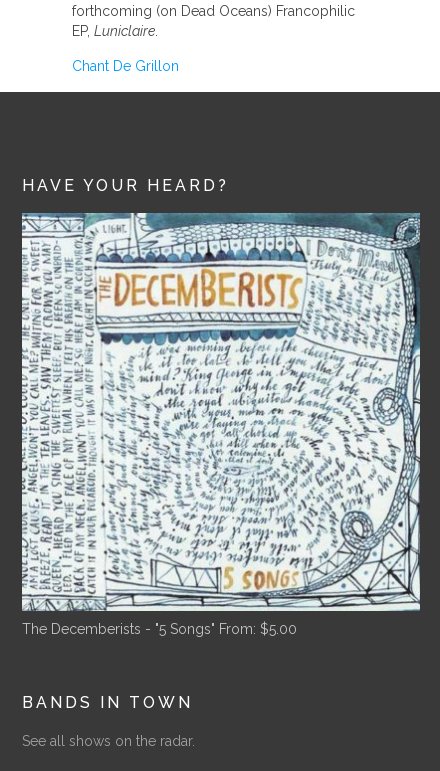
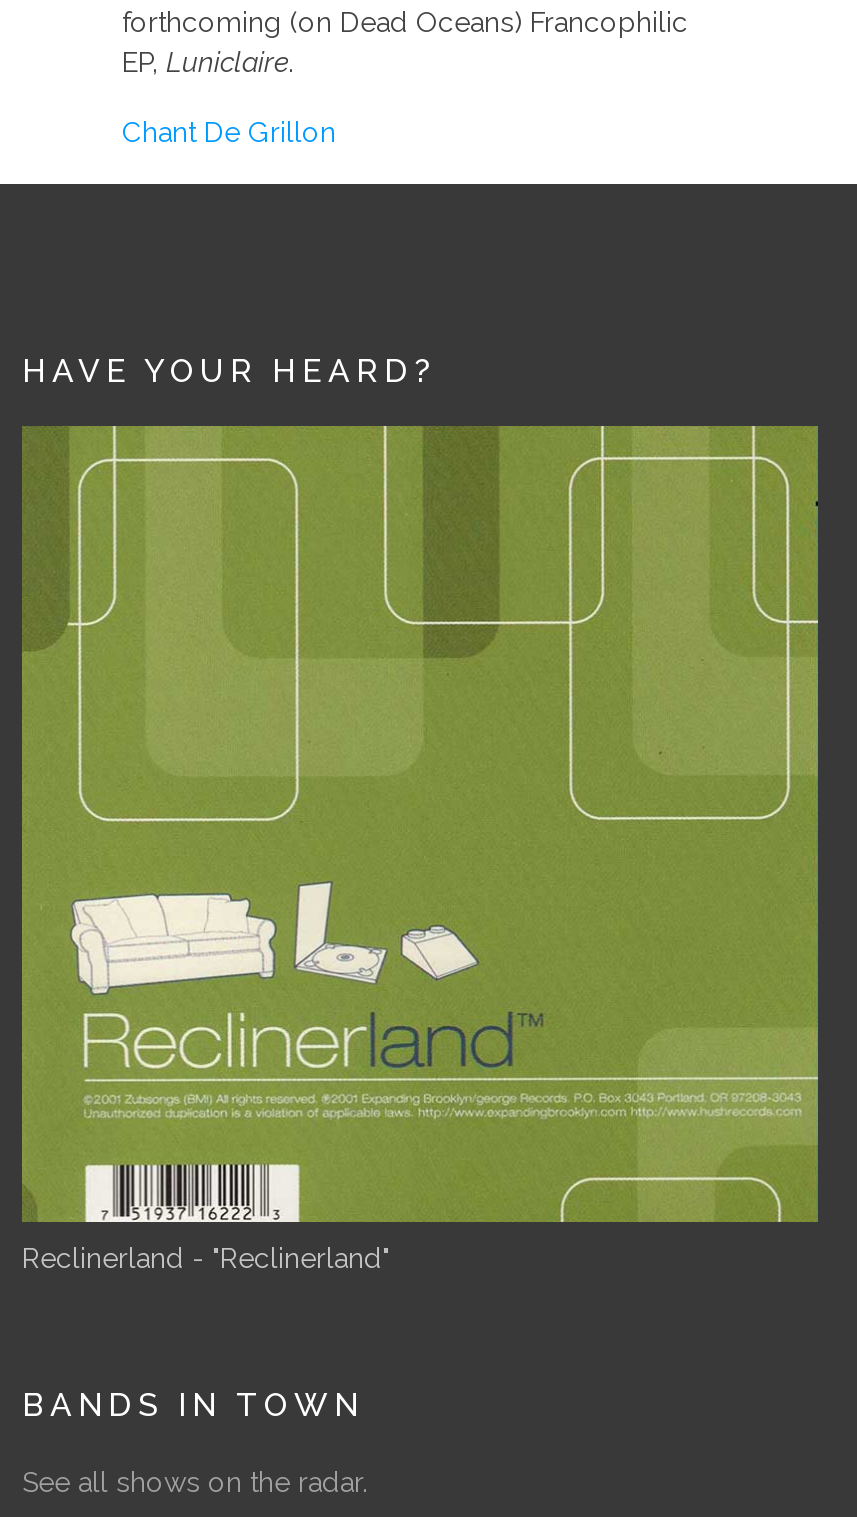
- [image]
- The Decemberists - "5 Songs" From: $5.00
+ [image]
+ Reclinerland - "Reclinerland"
